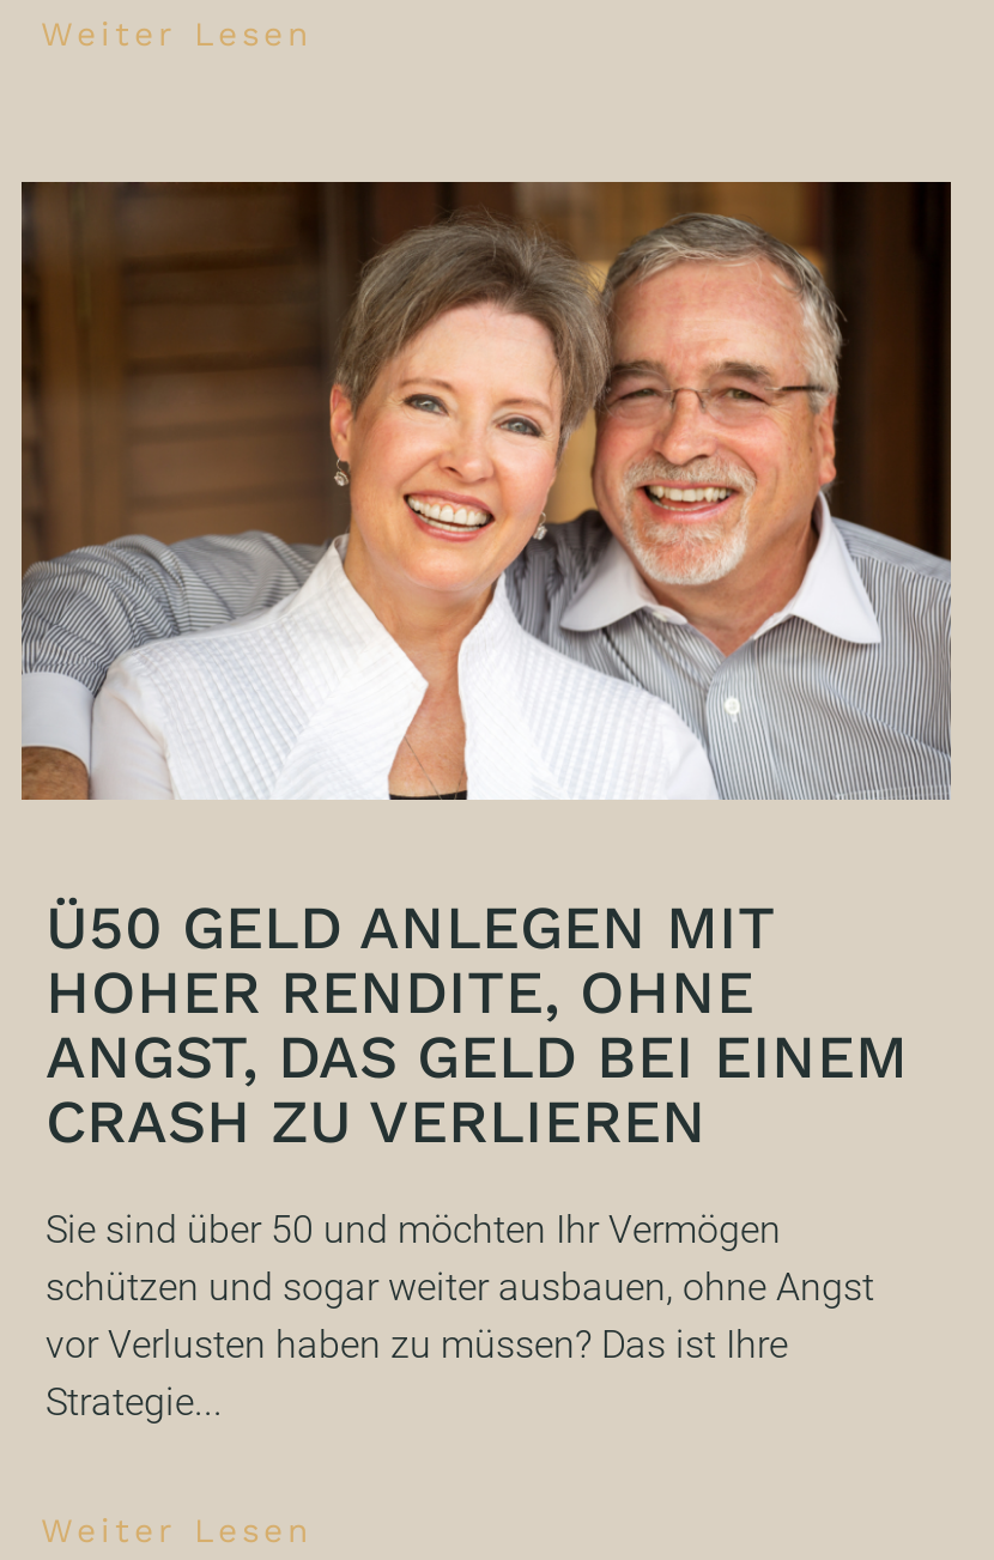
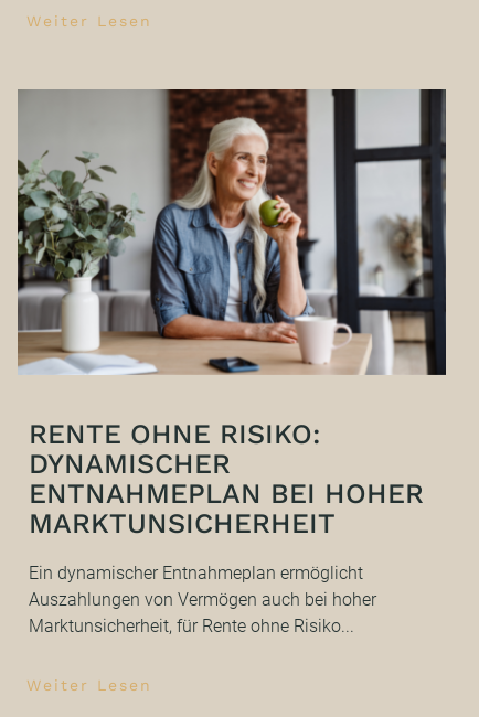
- [image]
- Ü50 GELD ANLEGEN MIT
- HOHER RENDITE, OHNE
- ANGST, DAS GELD BEI EINEM
- CRASH ZU VERLIEREN
+ [image]
+ RENTE OHNE RISIKO:
+ DYNAMISCHER
+ ENTNAHMEPLAN BEI HOHER
+ MARKTUNSICHERHEIT

- Sie sind über 50 und möchten Ihr Vermögen
- schützen und sogar weiter ausbauen, ohne Angst
- vor Verlusten haben zu müssen? Das ist Ihre
- Strategie...
+ Ein dynamischer Entnahmeplan ermöglicht
+ Auszahlungen von Vermögen auch bei hoher
+ Marktunsicherheit, für Rente ohne Risiko...
